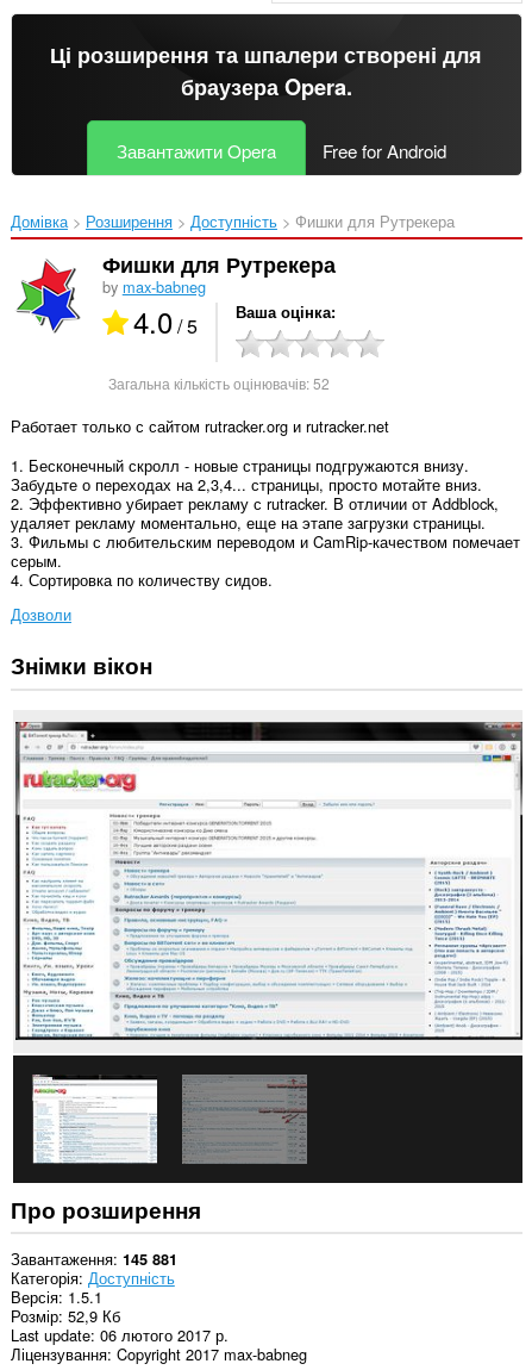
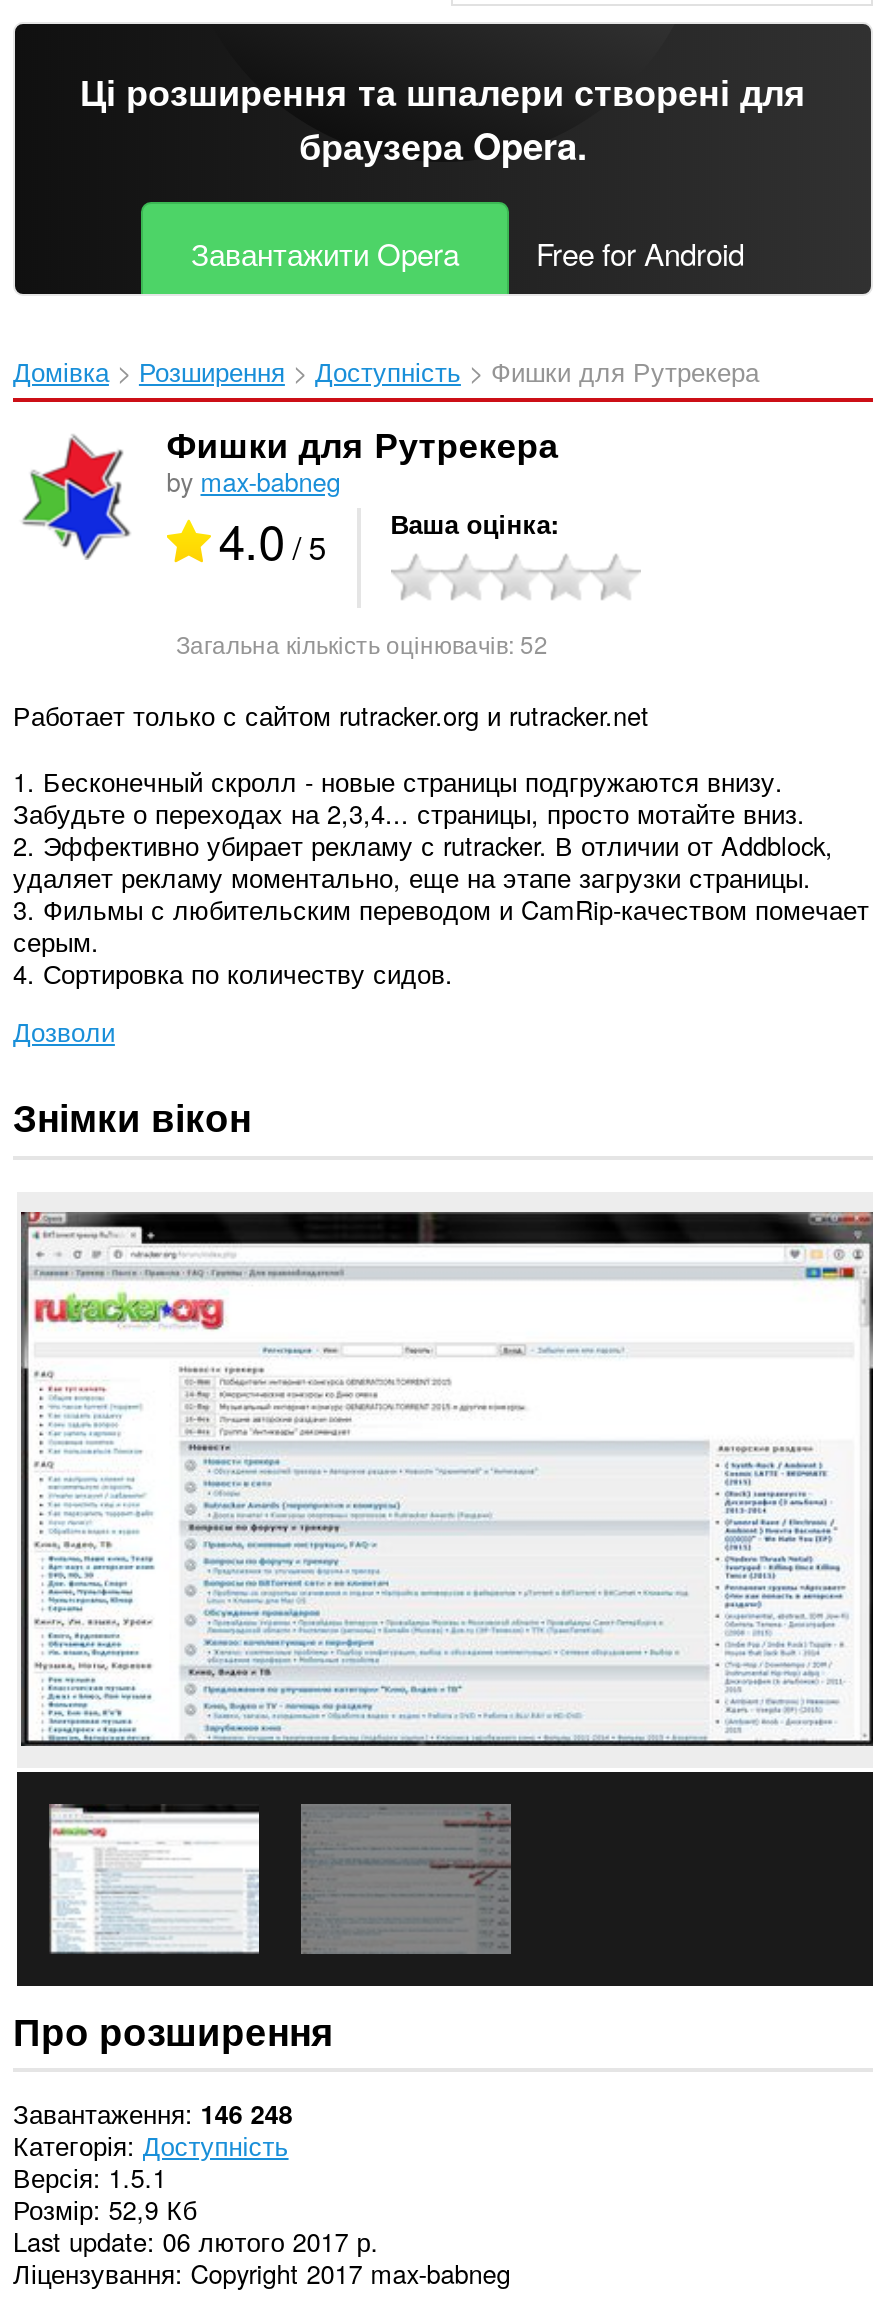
- Завантаження 145 881
+ Завантаження 146 248
